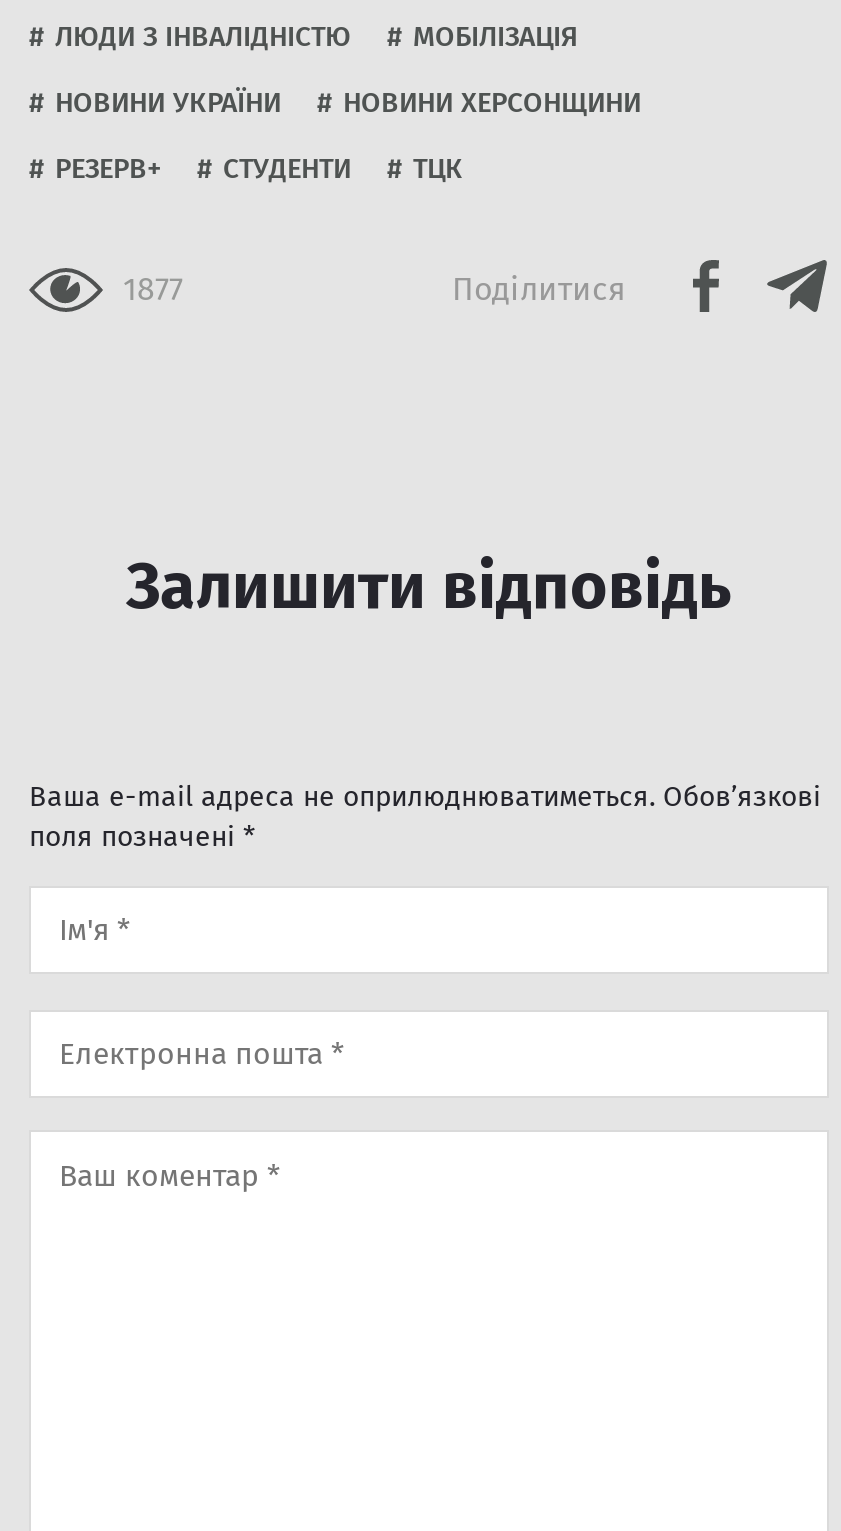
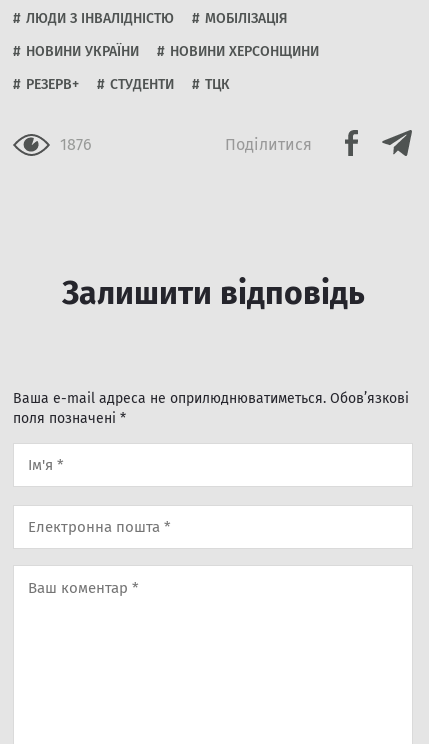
- 1877
+ 1876
